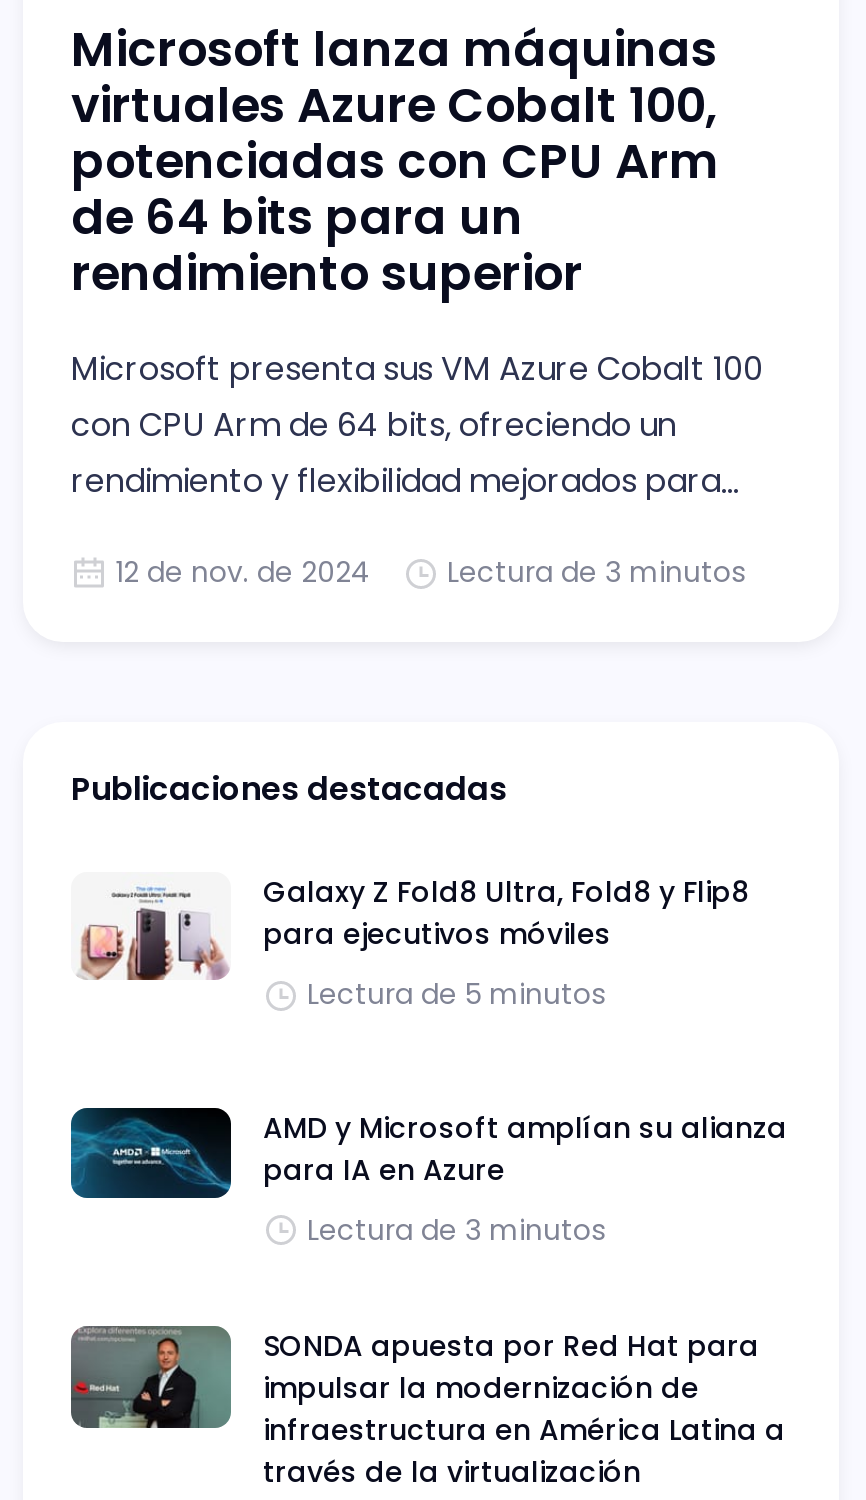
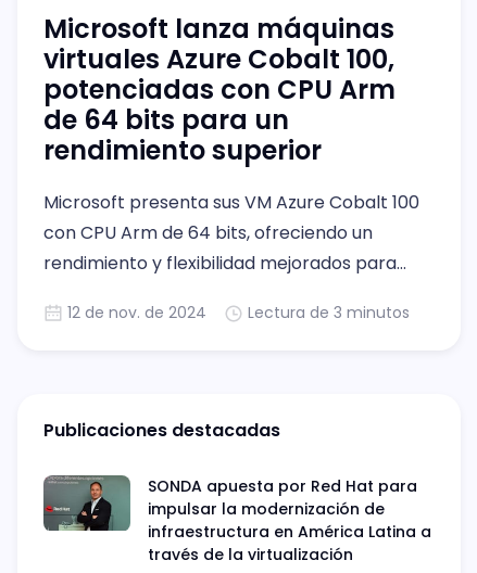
- [image]
- Galaxy Z Fold8 Ultra, Fold8 y Flip8
- para ejecutivos móviles
- Lectura de 5 minutos
- AMD y Microsoft amplían su alianza
- para IA en Azure
- Lectura de 3 minutos

- [image]
